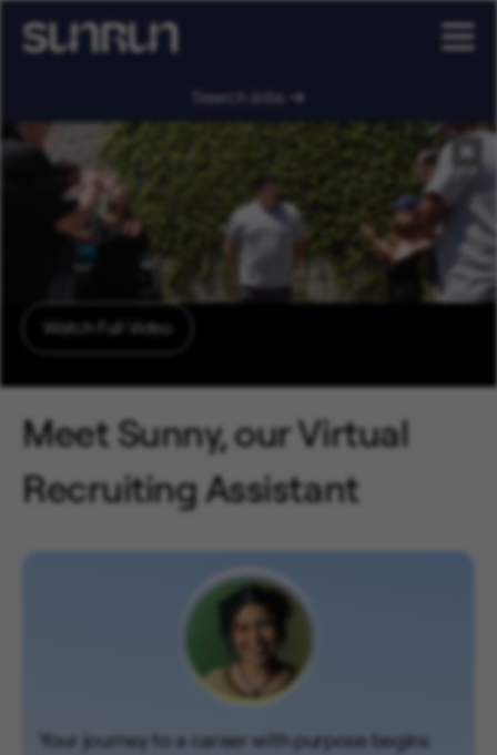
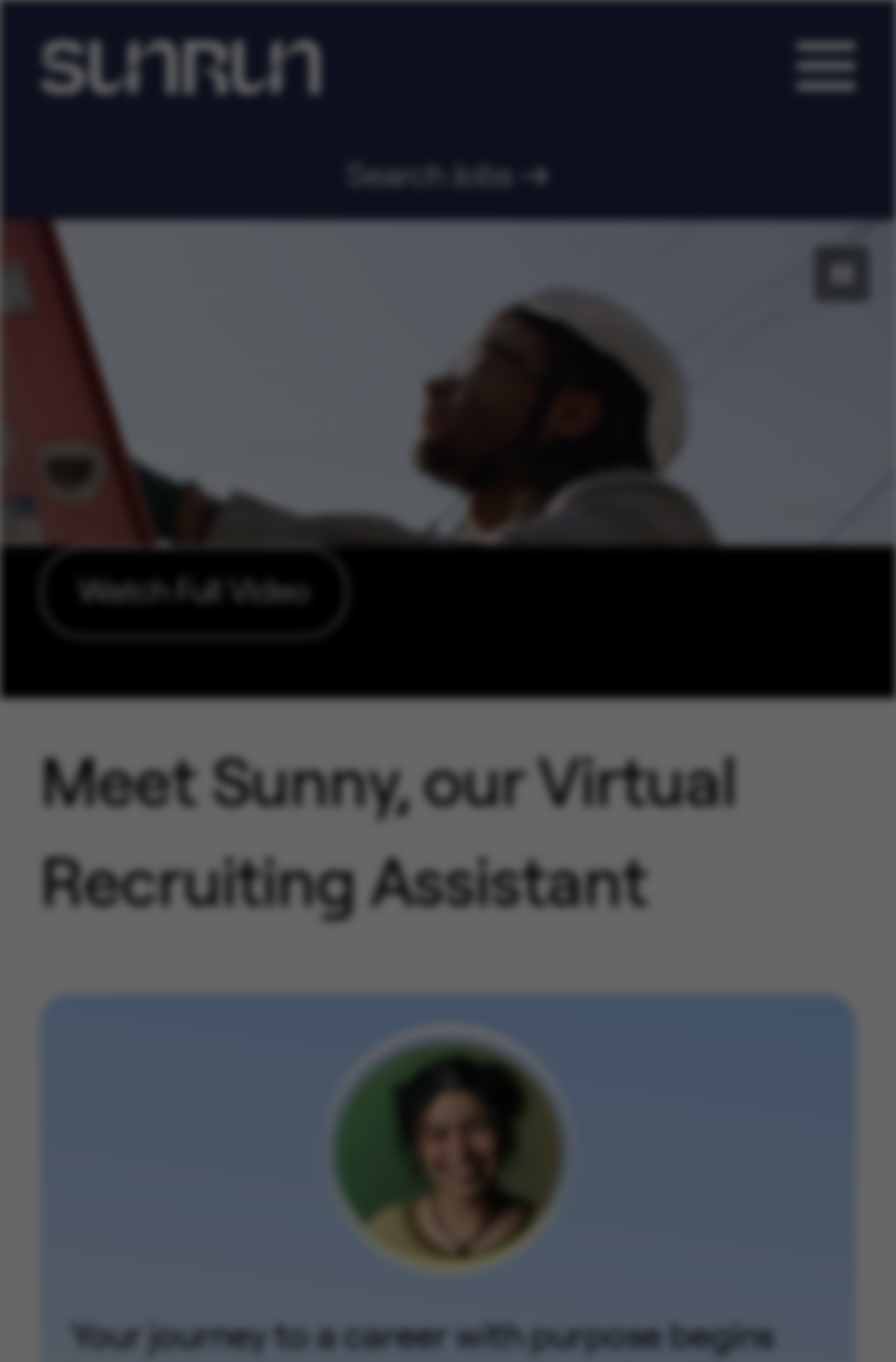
- [image]
+ [image]
